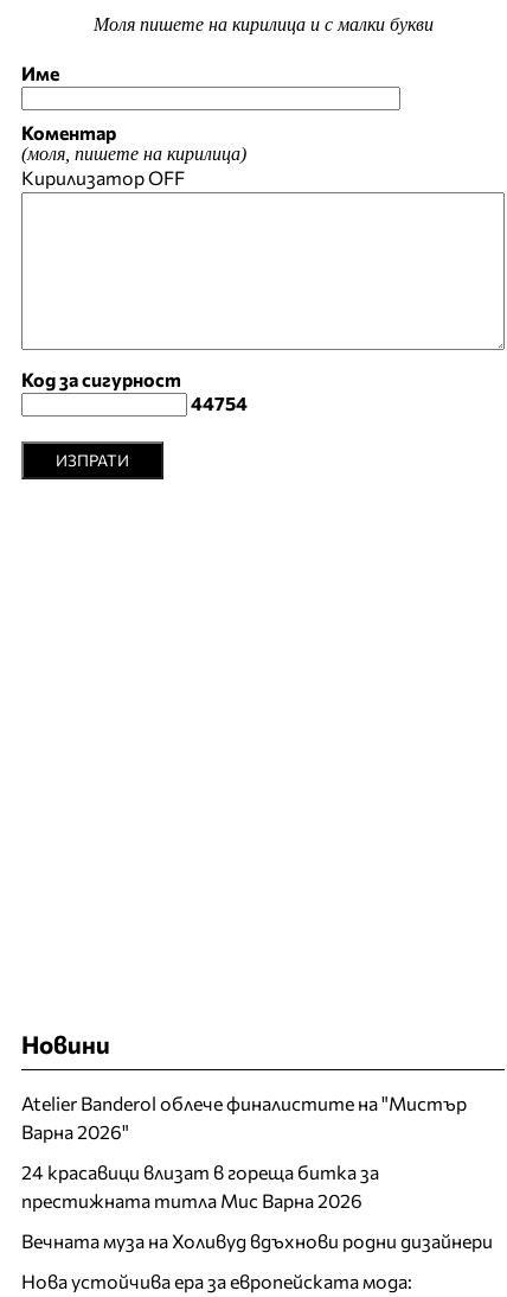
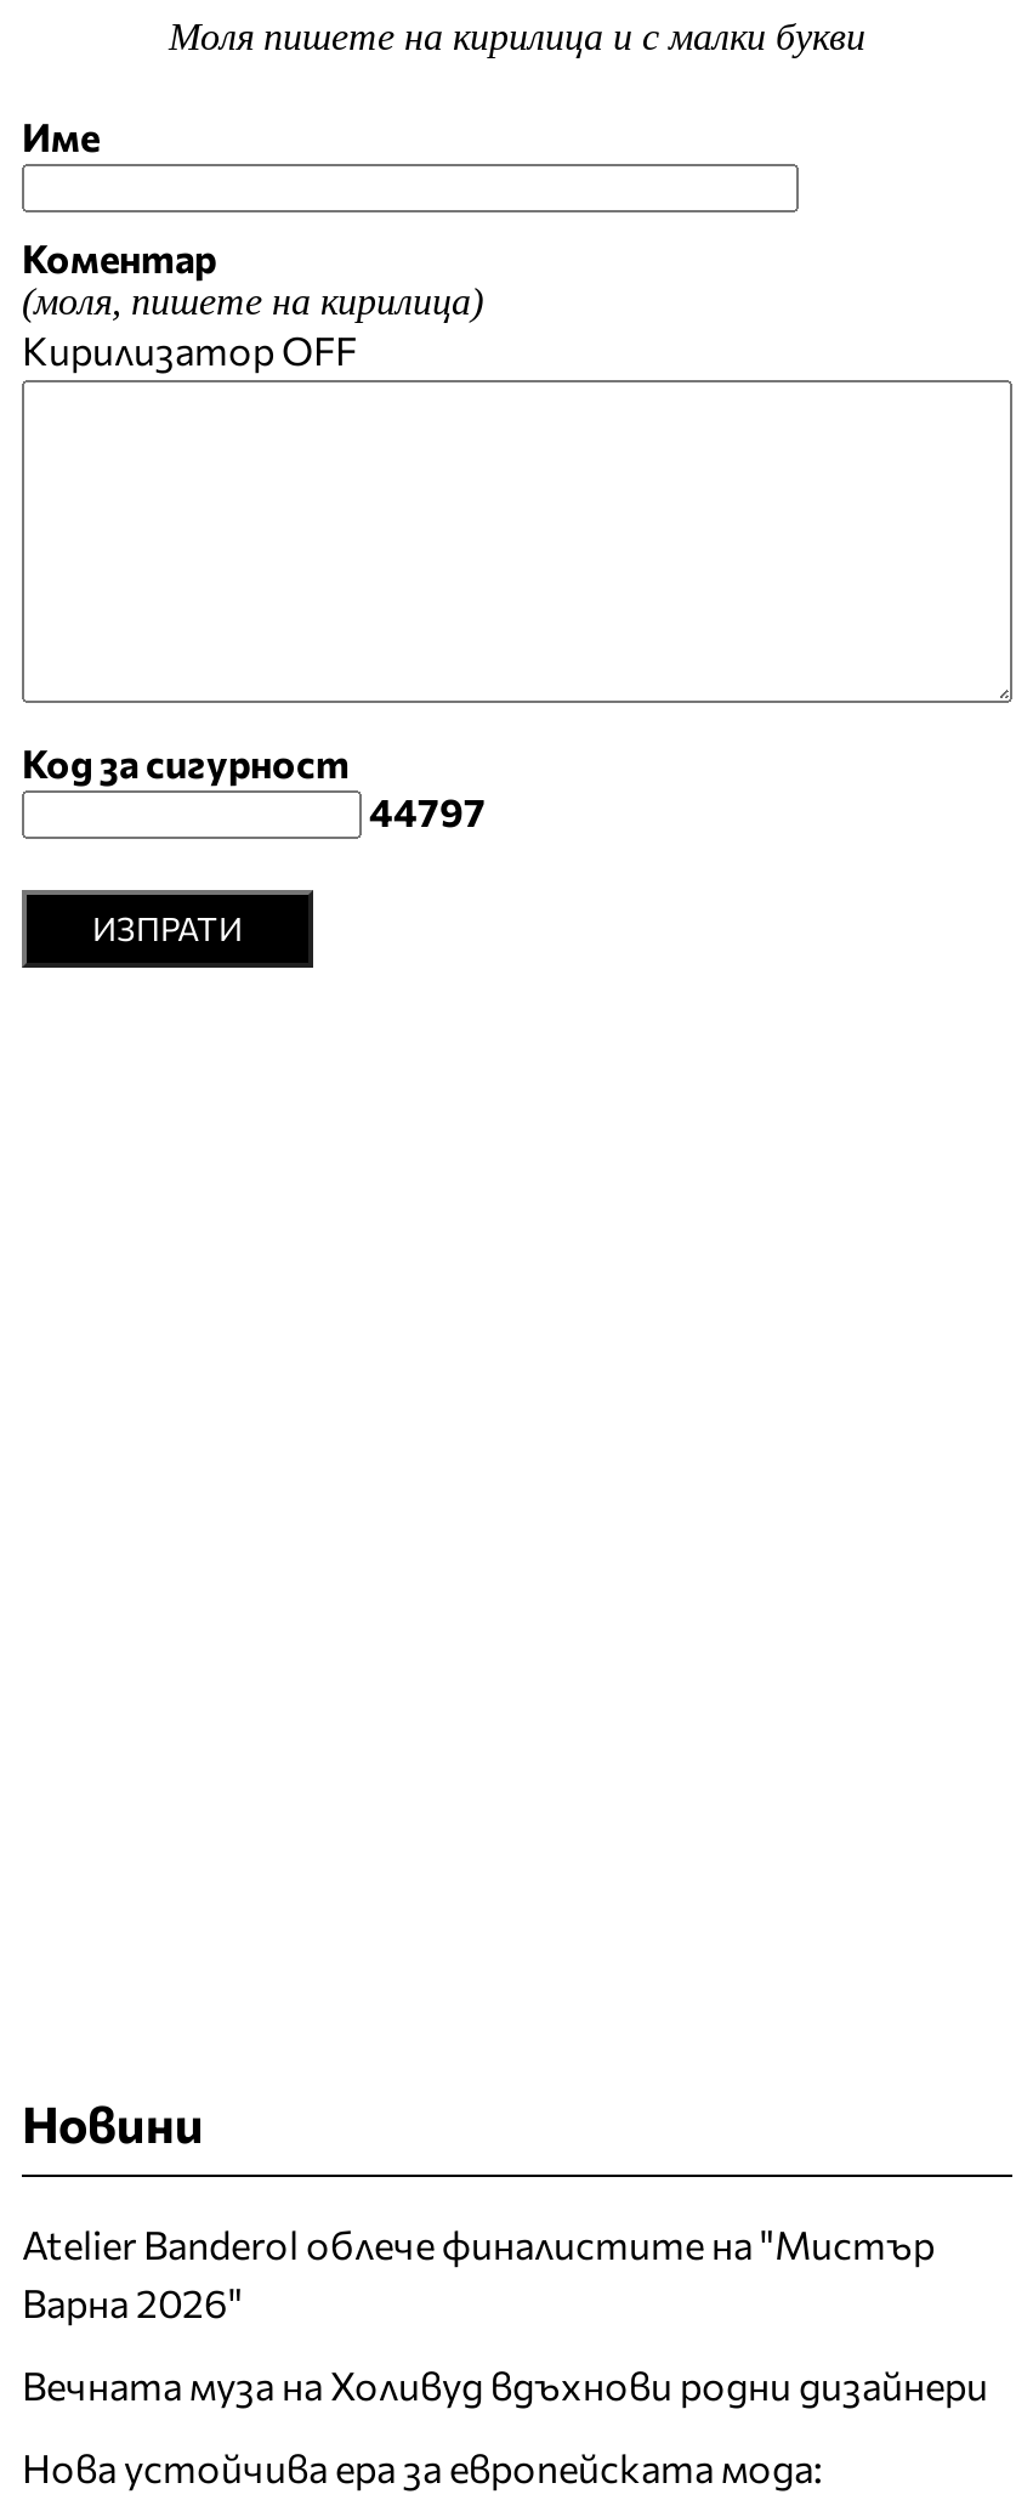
- 44754
+ 44797

- 24 красавици влизат в гореща битка за
- престижната титла Мис Варна 2026
